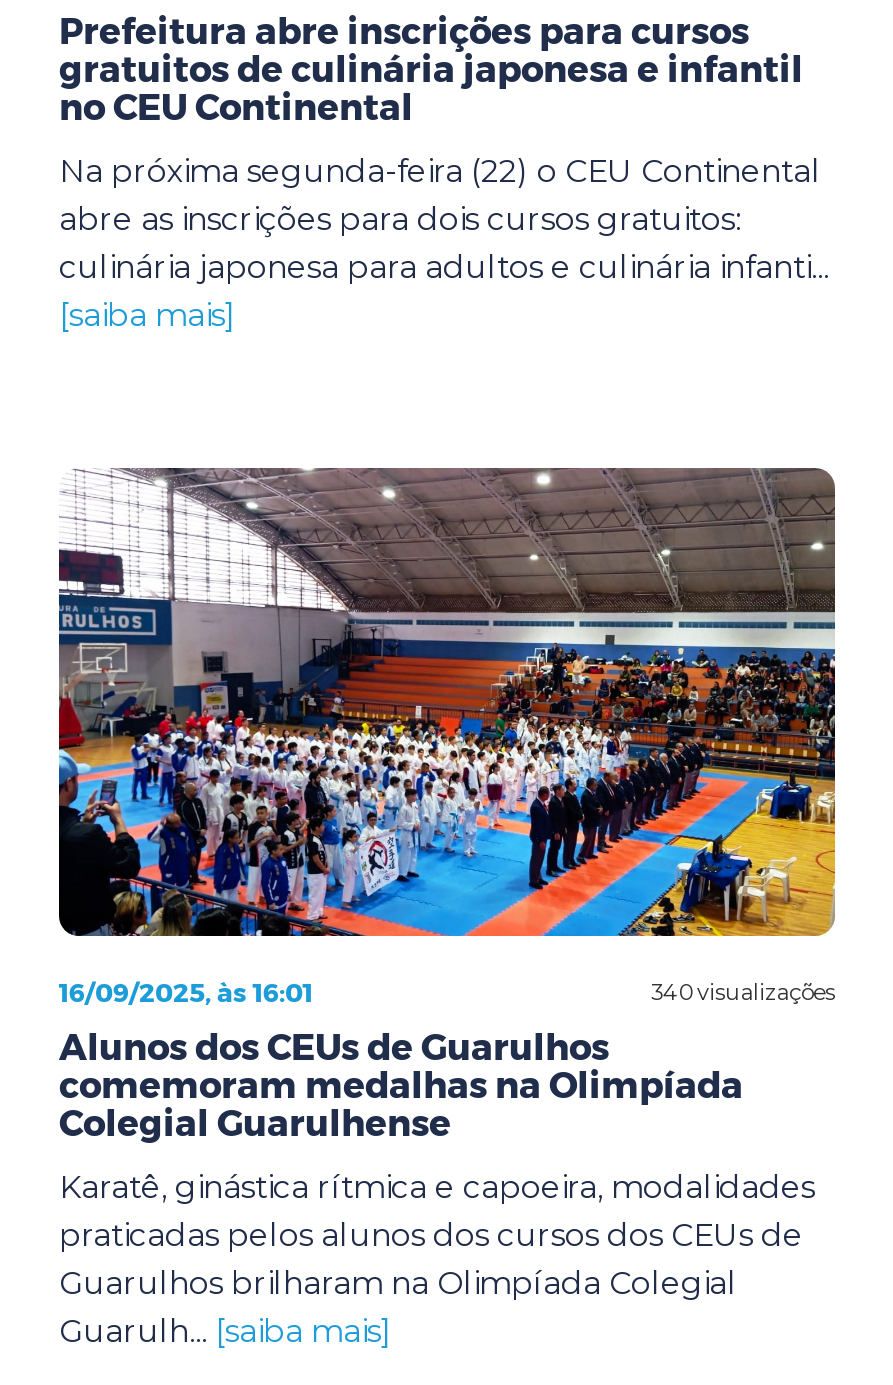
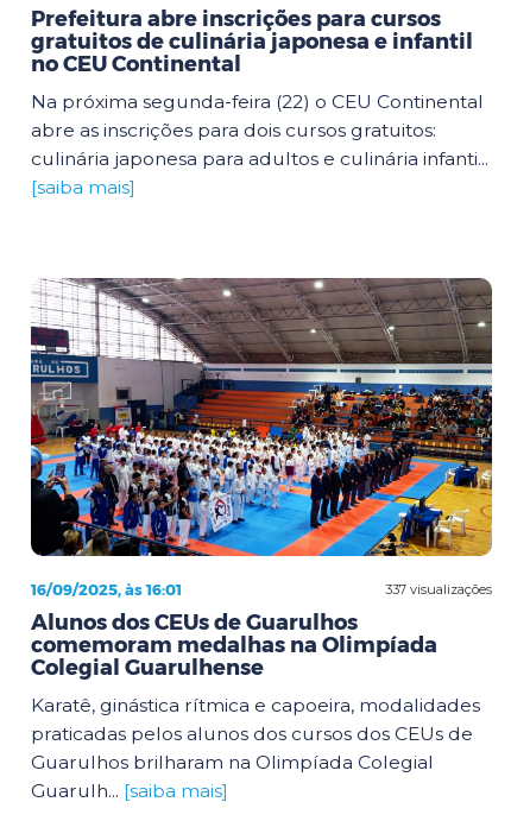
- 340 visualizações
+ 337 visualizações
